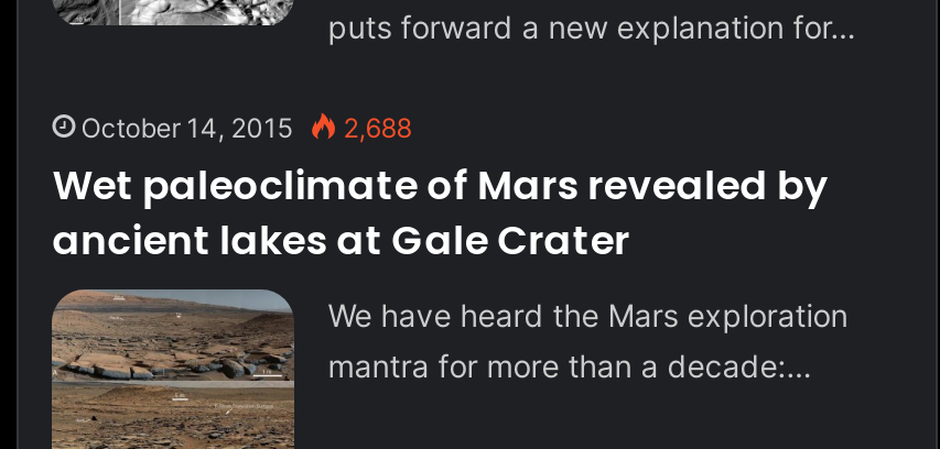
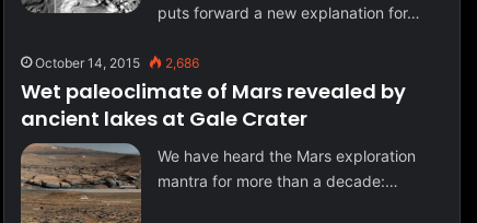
- October 14, 2015 2,688
+ October 14, 2015 2,686
